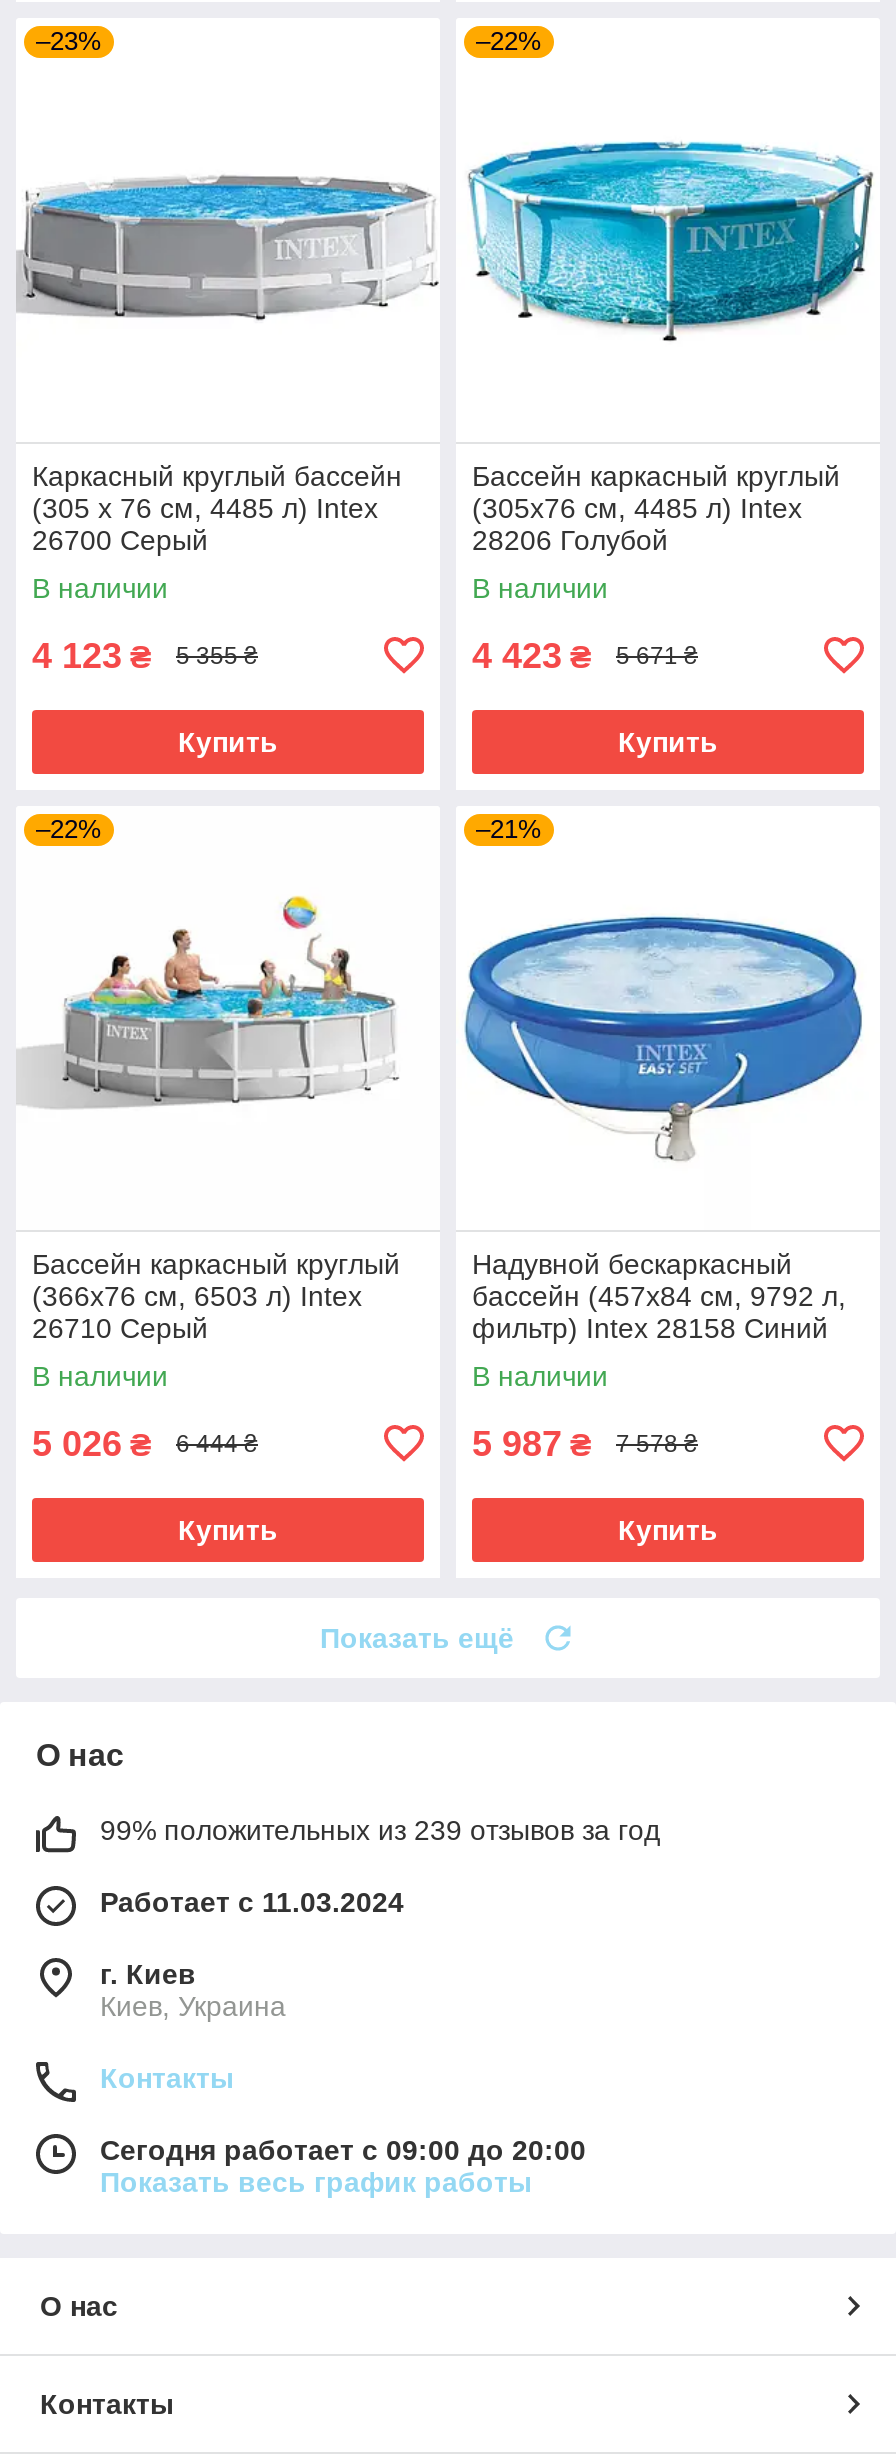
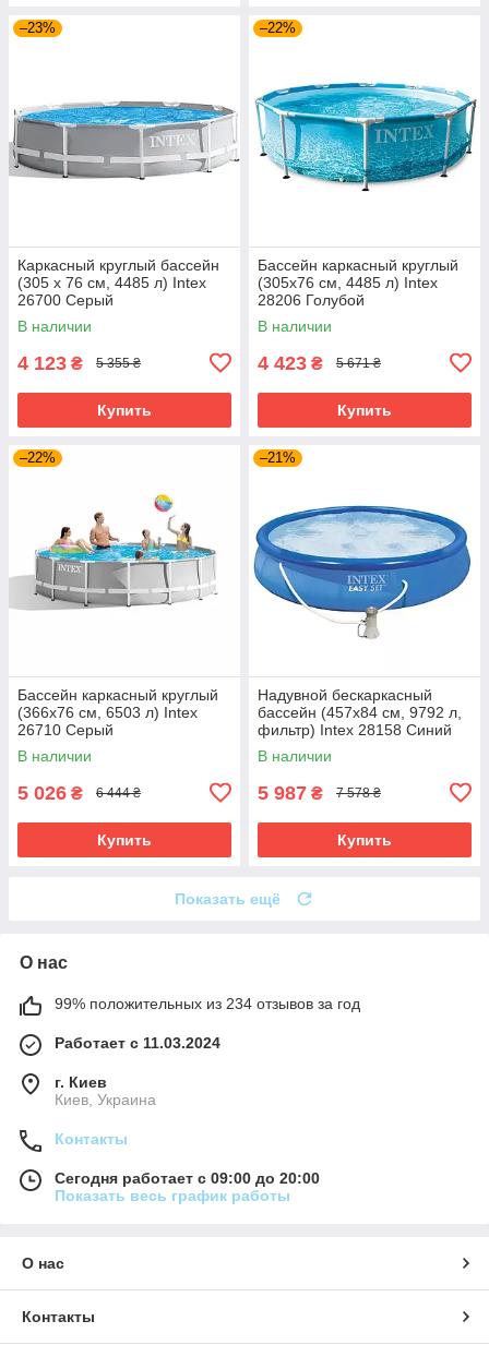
- 99% положительных из 239 отзывов за год
+ 99% положительных из 234 отзывов за год
